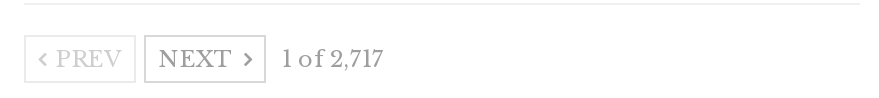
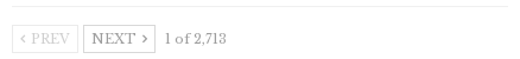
- PREV NEXT 1 of 2,717
+ PREV NEXT 1 of 2,713
